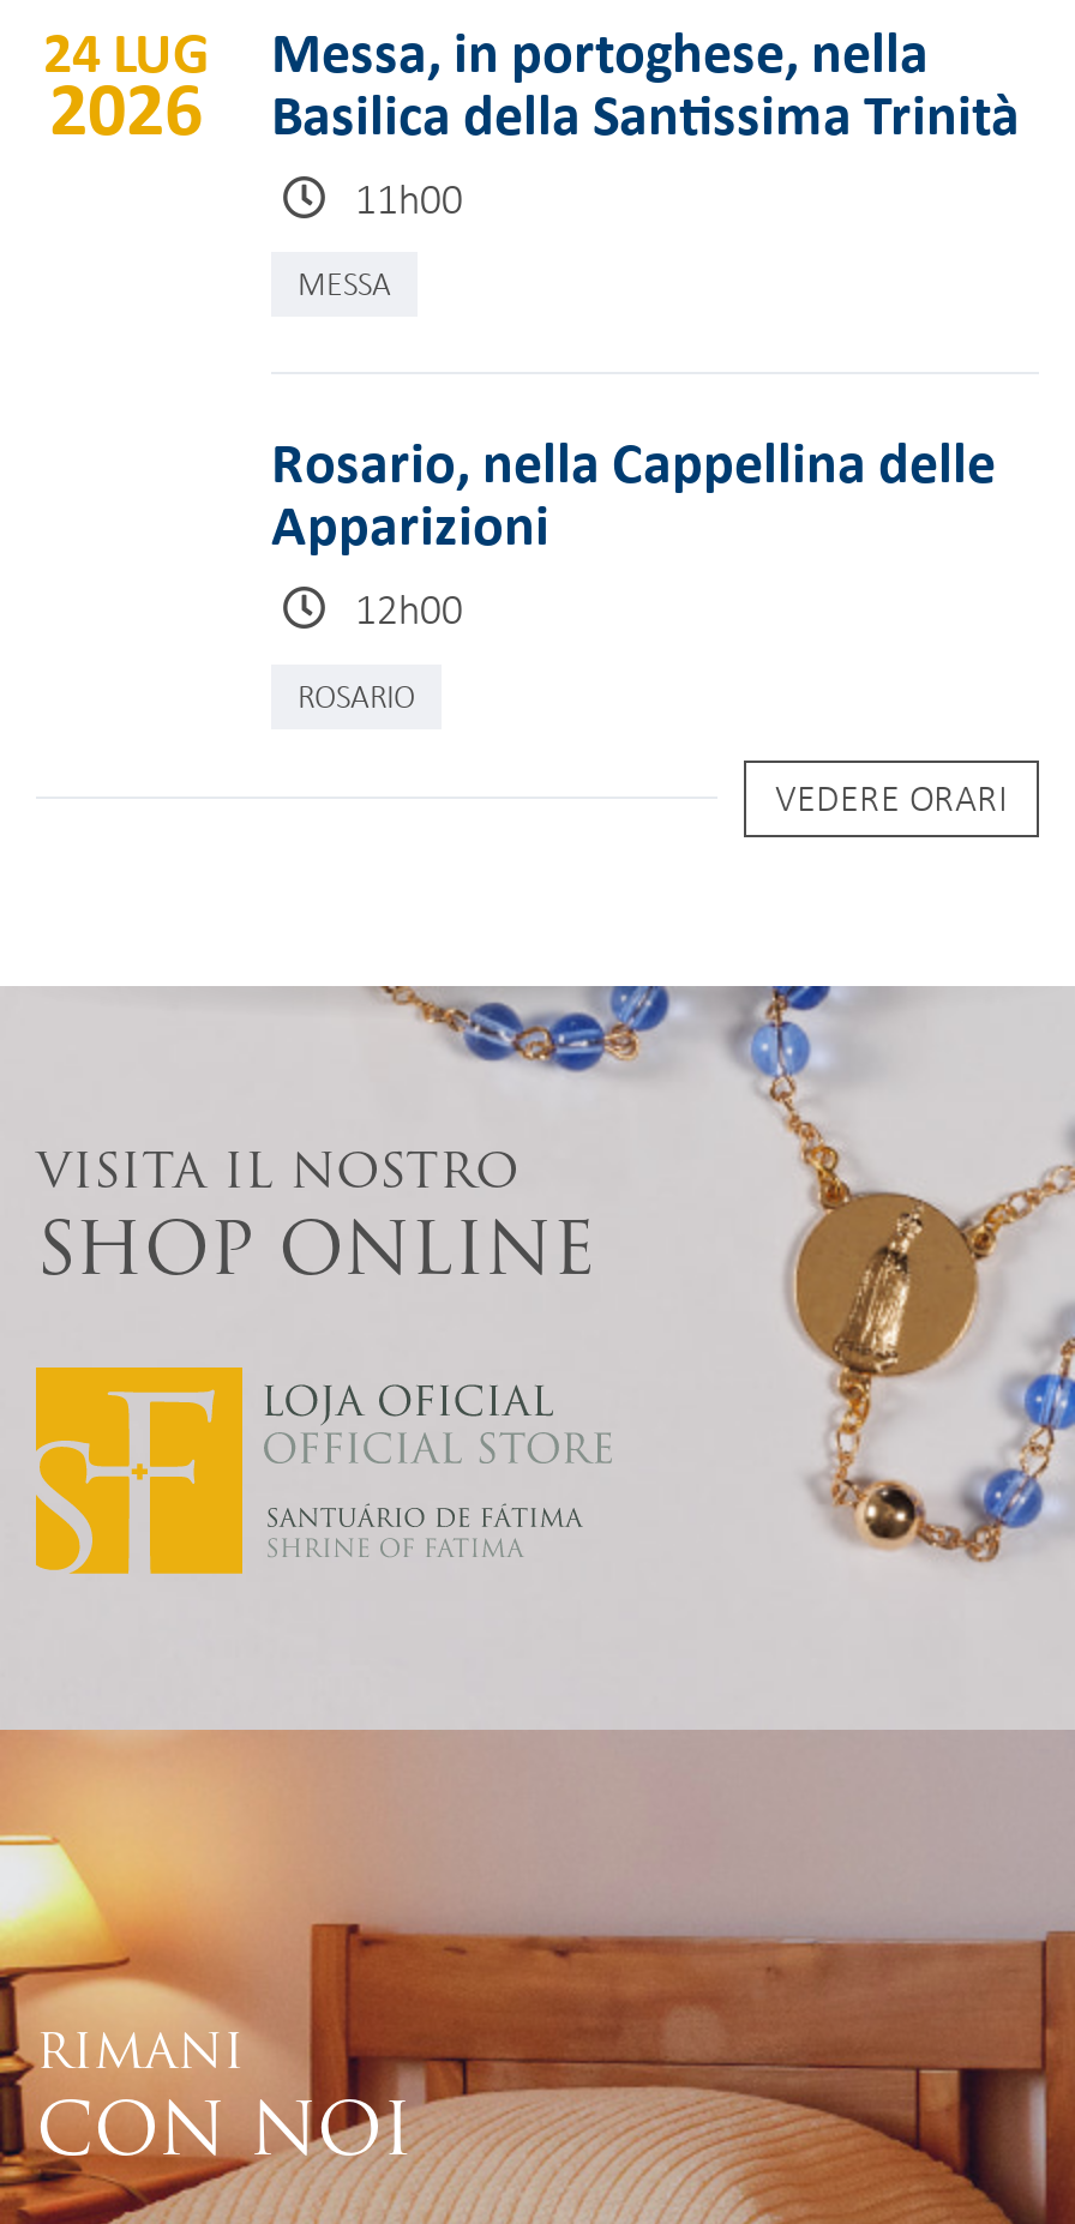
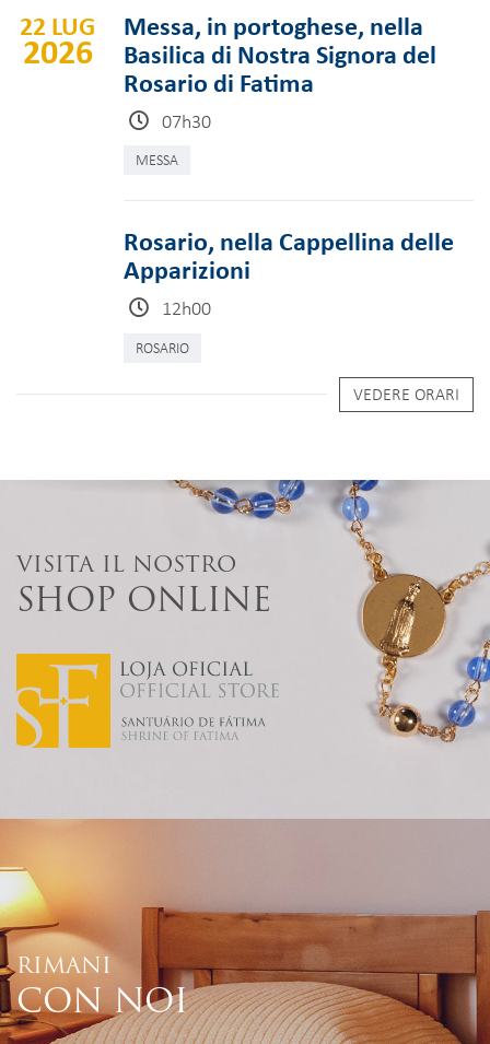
- 24 LUG Messa, in portoghese, nella
+ 22 LUG Messa, in portoghese, nella

- Basilica della Santissima Trinità
- 11h00
+ Basilica di Nostra Signora del
+ Rosario di Fatima
+ 07h30
